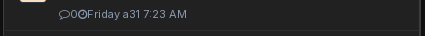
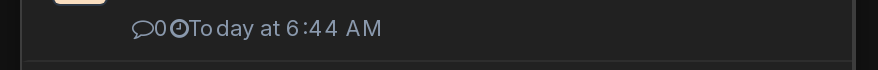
- 0 Friday a31 7:23 AM
+ 0 Today at 6:44 AM
